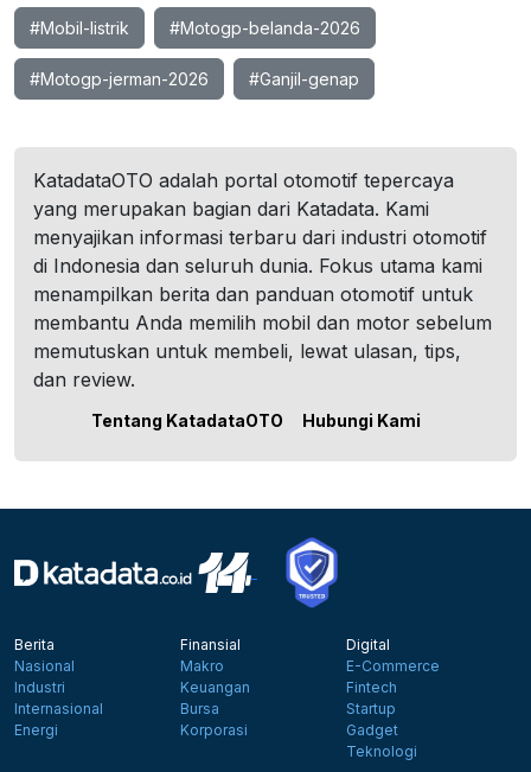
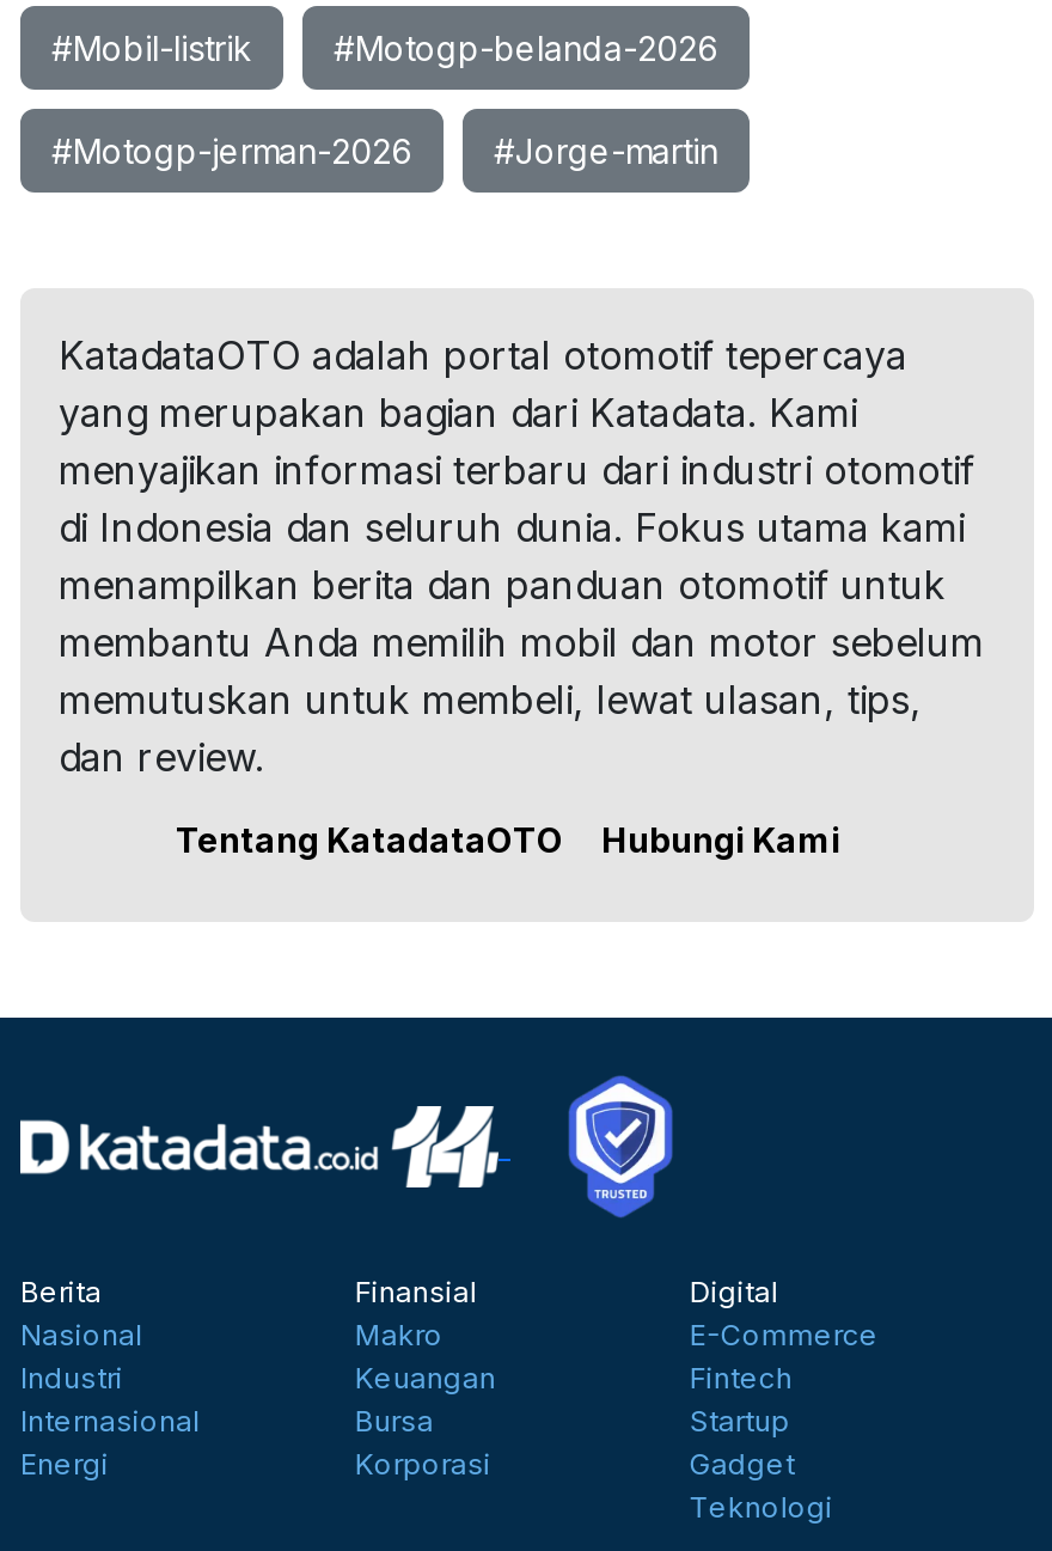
- #Ganjil-genap
+ #Jorge-martin
